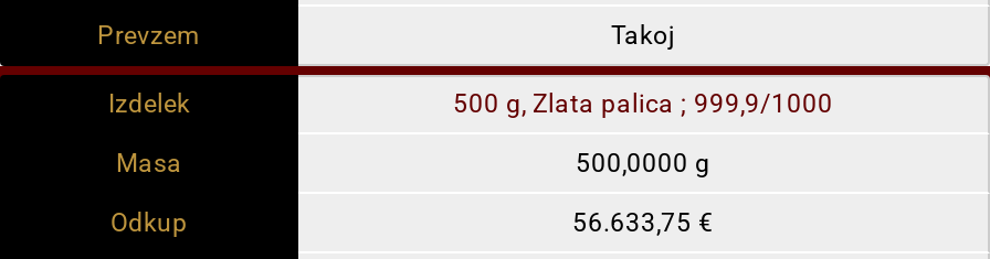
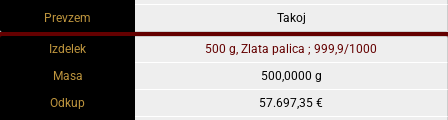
- 56.633,75 €
+ 57.697,35 €
